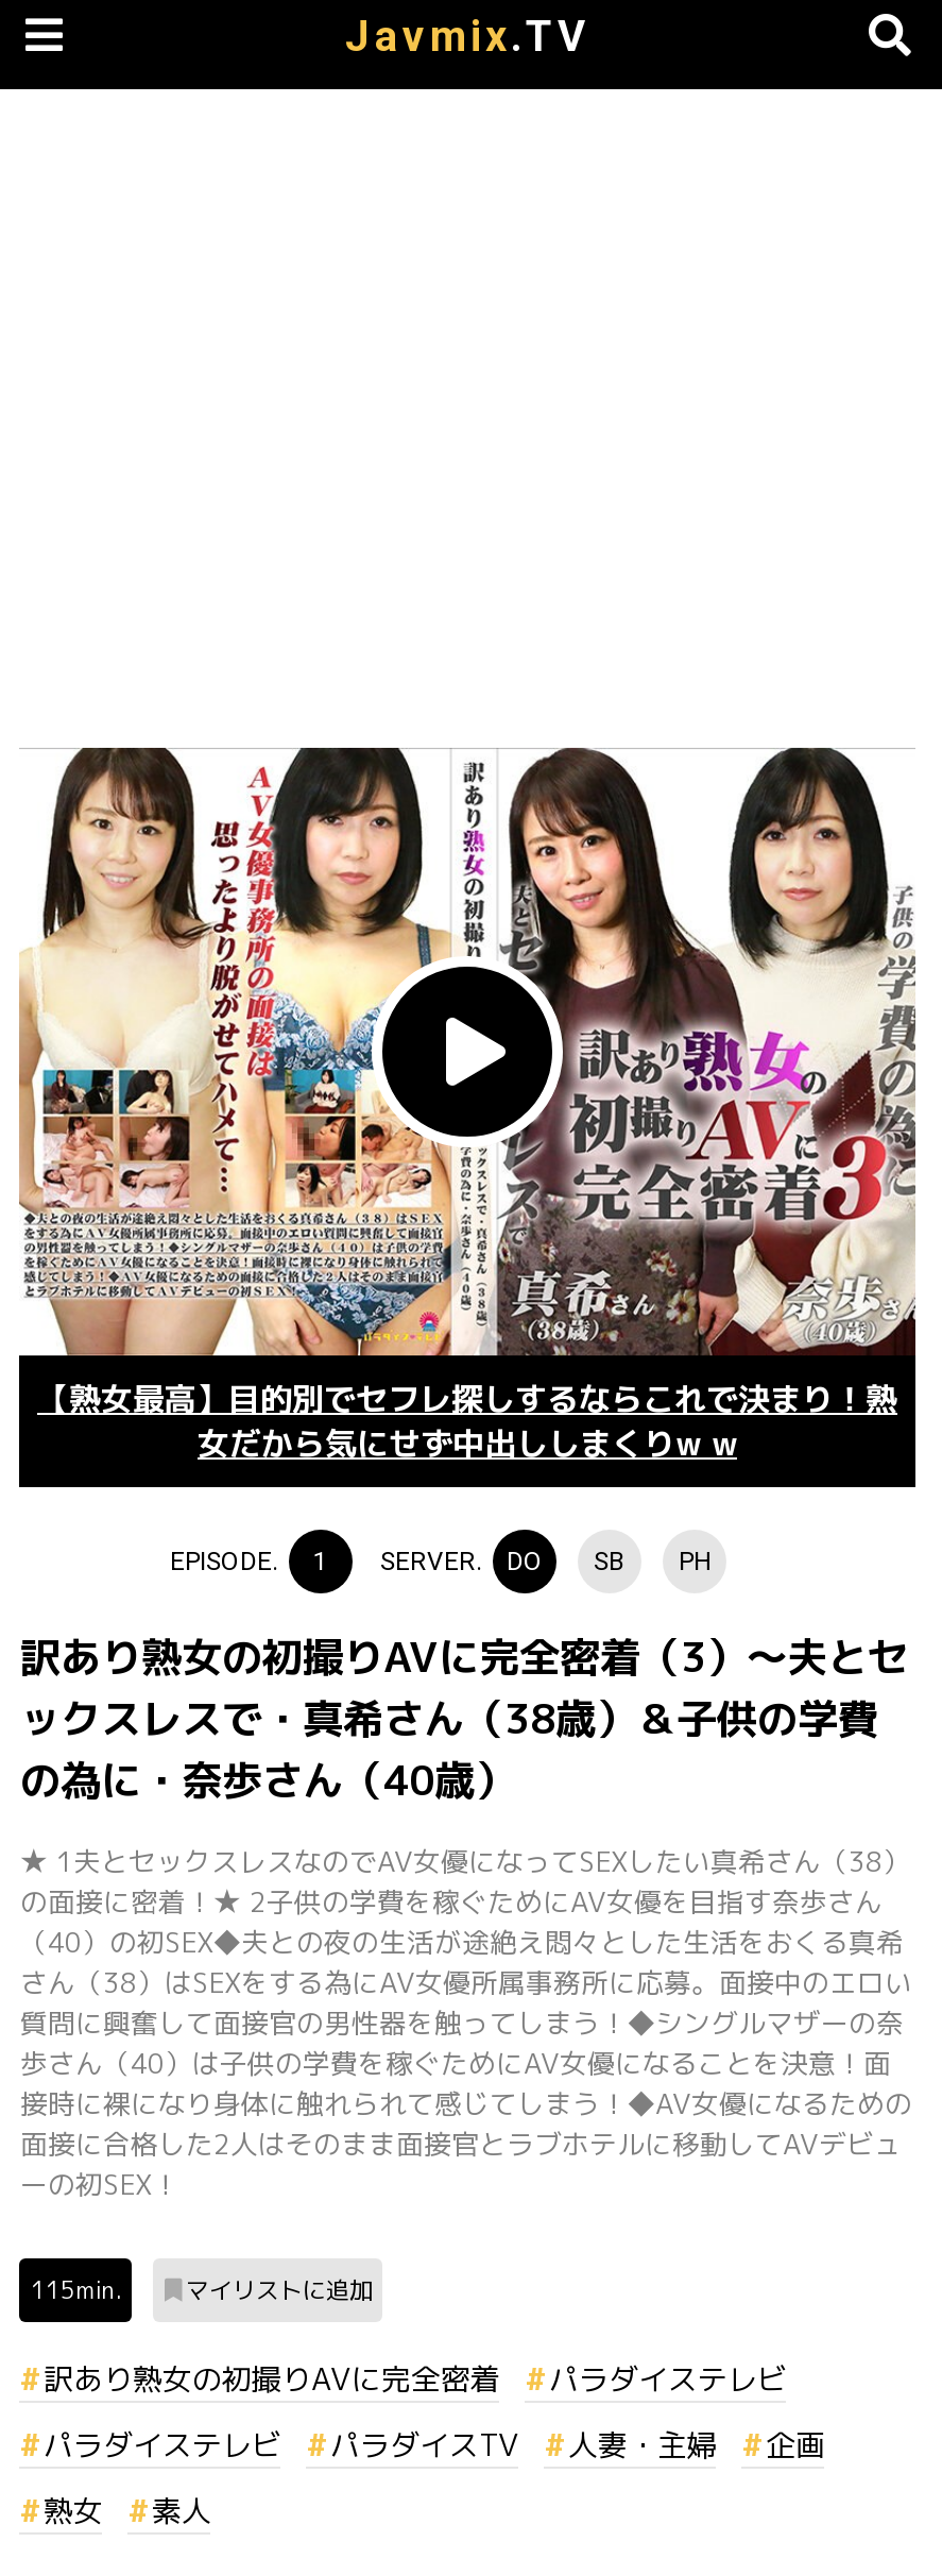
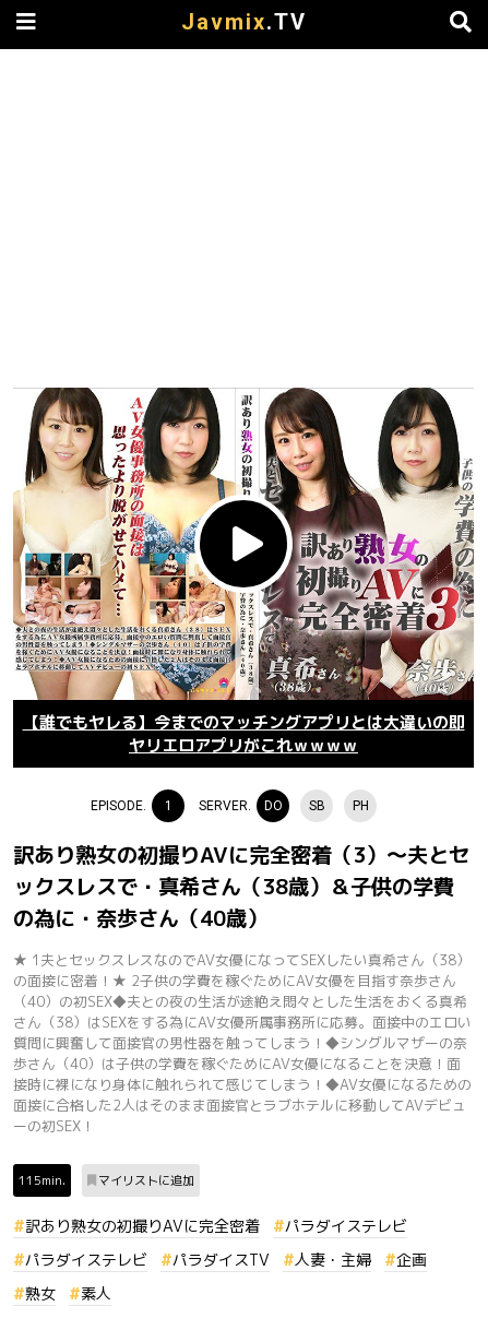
- 【熟女最高】目的別でセフレ探しするならこれで決まり！熟
- 女だから気にせず中出ししまくりw w
+ 【誰でもヤレる】今までのマッチングアプリとは大違いの即
+ ヤリエロアプリがこれｗｗｗｗ
